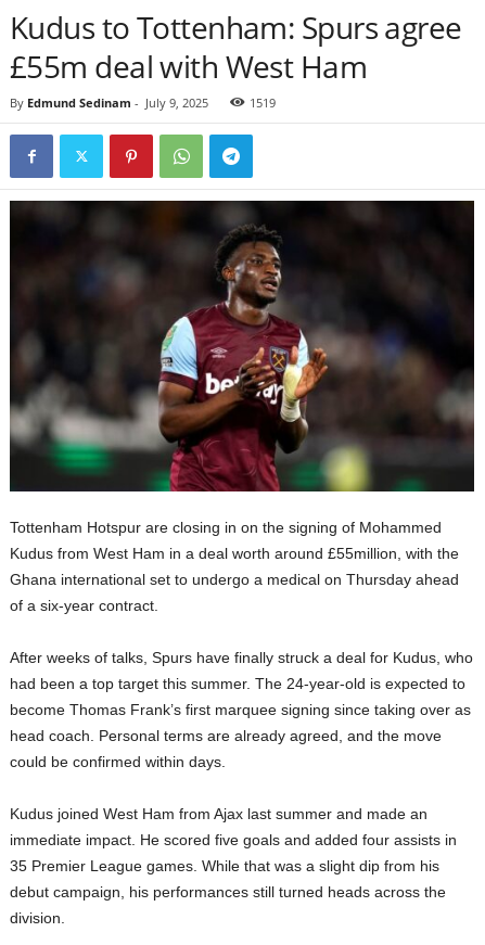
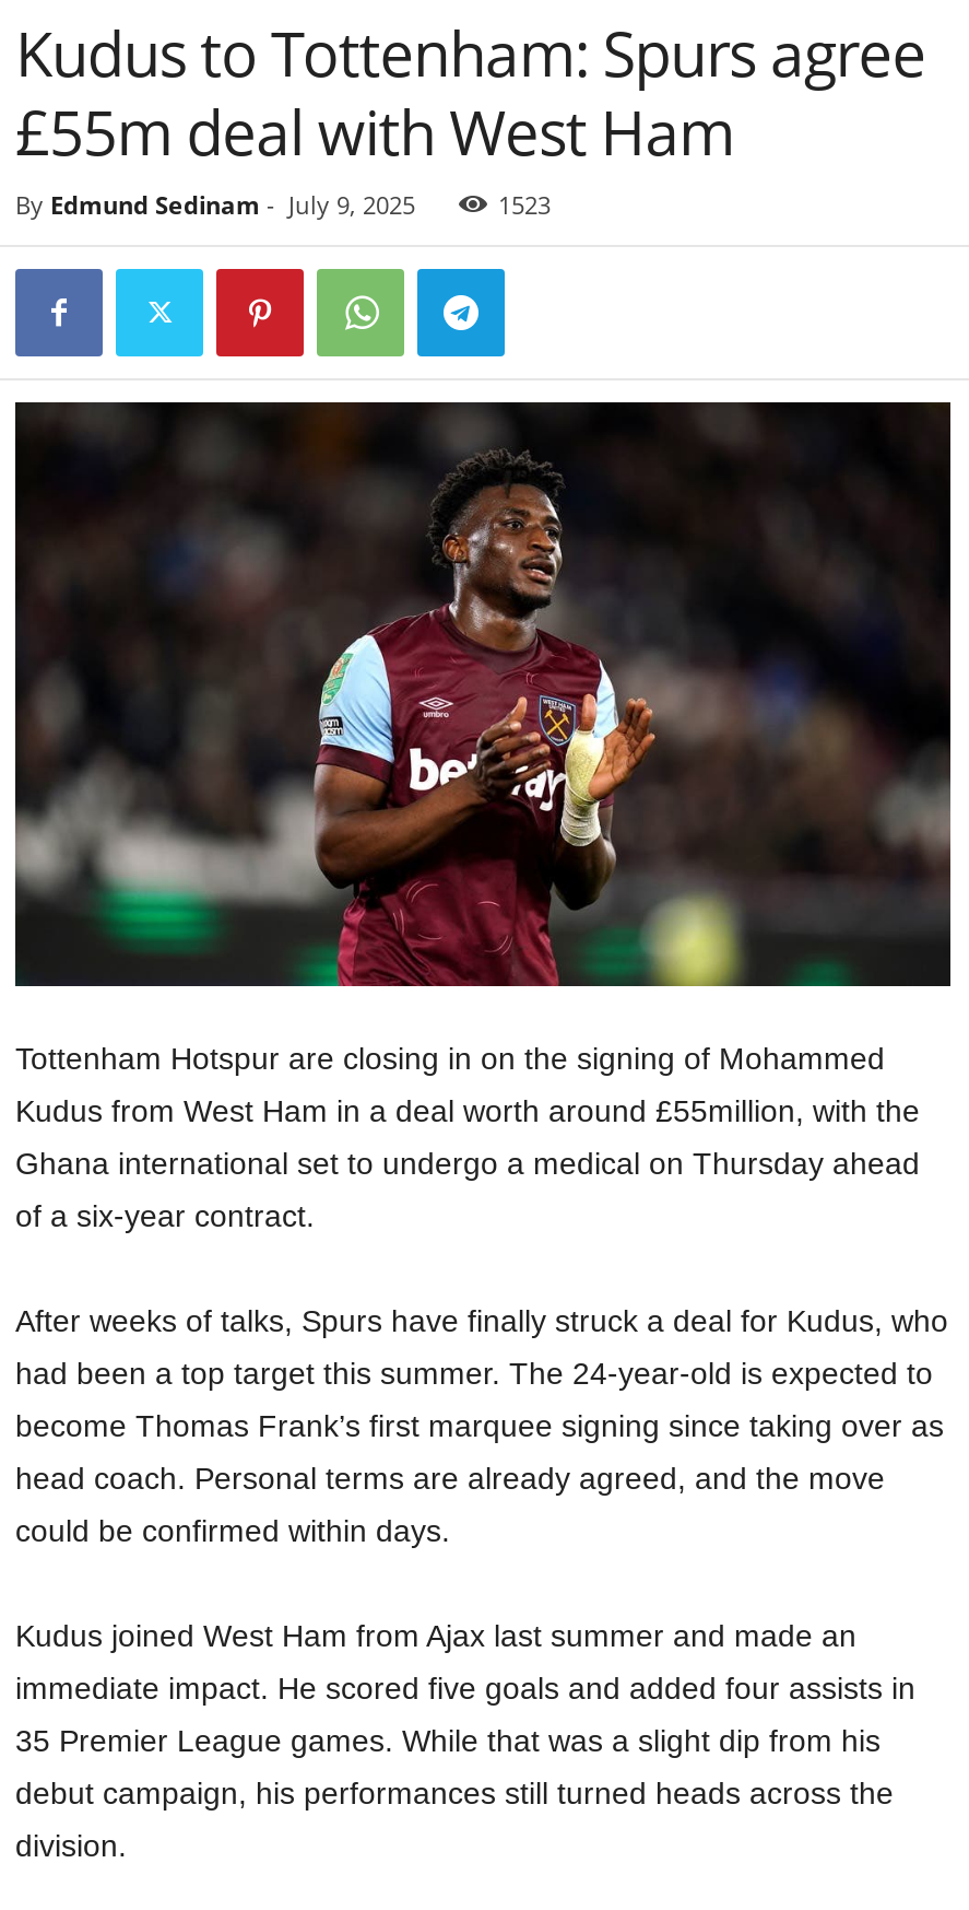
- 1519
+ 1523
